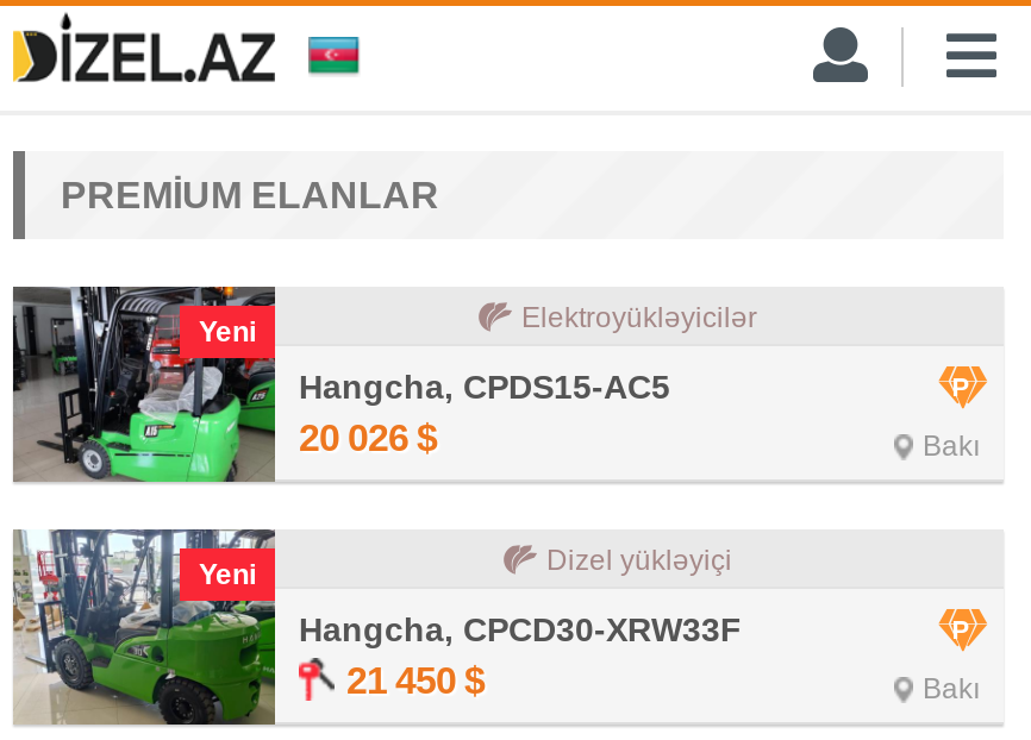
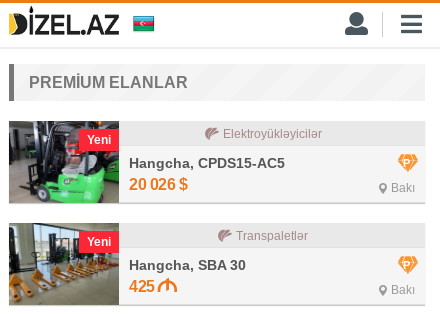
- [image]
- Hangcha, CPCD30-XRW33F
- 21 450 $
+ [image]
+ Hangcha, SBA 30
+ 425

- Dizel yükləyiçi
+ Transpaletlər
